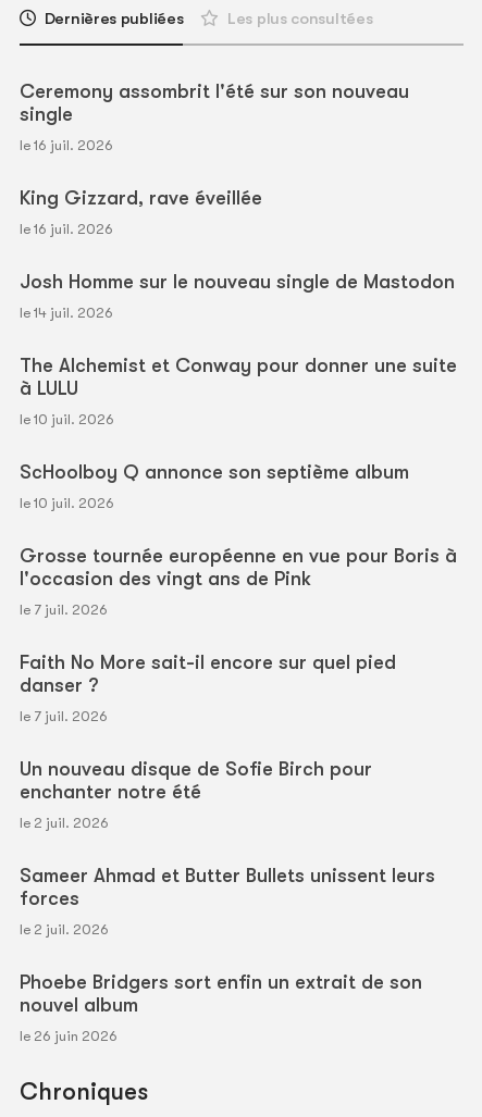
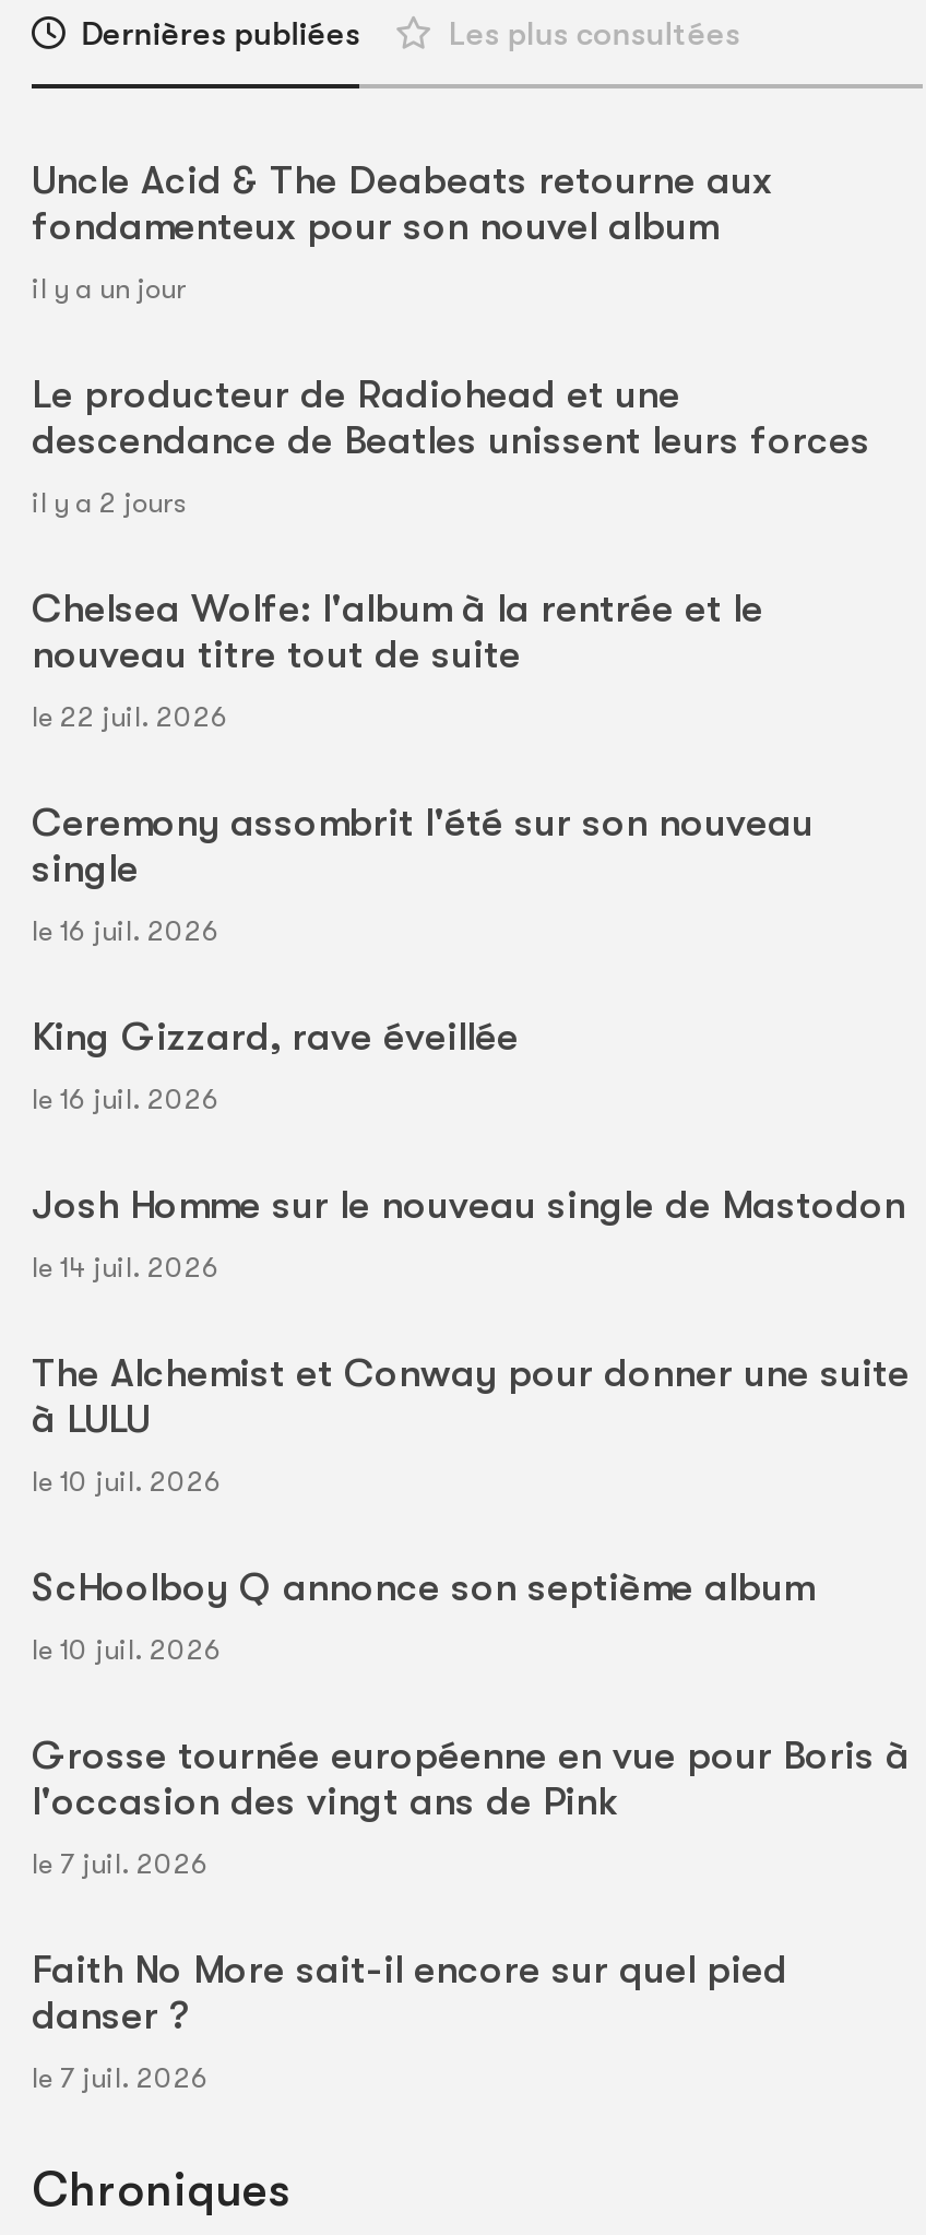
+ Uncle Acid & The Deabeats retourne aux
+ fondamenteux pour son nouvel album
+ il y a un jour
+ Le producteur de Radiohead et une
+ descendance de Beatles unissent leurs forces
+ il y a 2 jours
+ Chelsea Wolfe: l'album à la rentrée et le
+ nouveau titre tout de suite
+ le 22 juil. 2026

moved down: Ceremony assombrit l'été sur son nouveau | single | le 16 juil. 2026 | ... | danser ? | le 7 juil. 2026

- Un nouveau disque de Sofie Birch pour
- enchanter notre été
- le 2 juil. 2026
- Sameer Ahmad et Butter Bullets unissent leurs
- forces
- le 2 juil. 2026
- Phoebe Bridgers sort enfin un extrait de son
- nouvel album
- le 26 juin 2026
